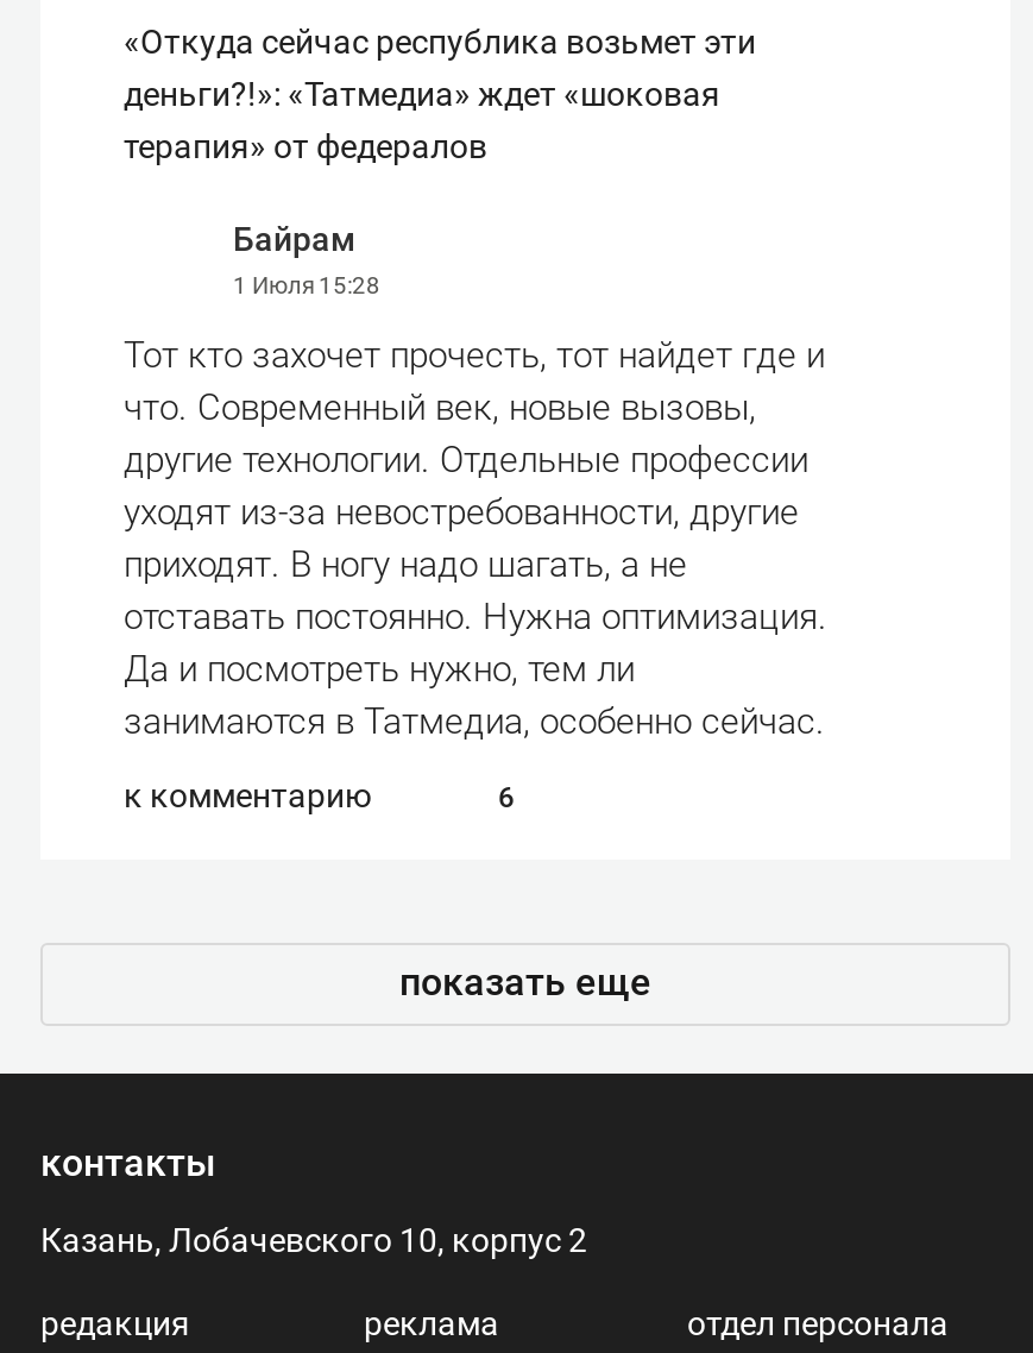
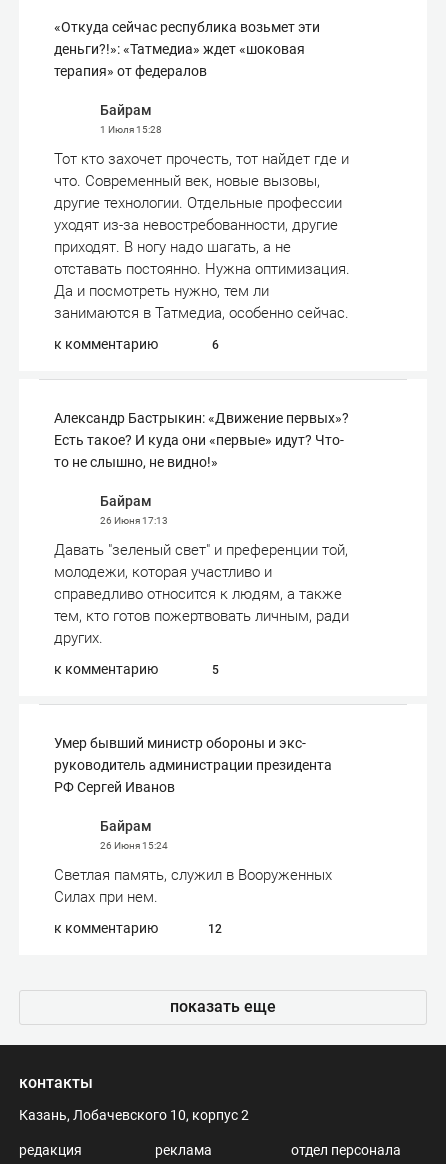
+ Александр Бастрыкин: «Движение первых»?
+ Есть такое? И куда они «первые» идут? Что-
+ то не слышно, не видно!»
+ Байрам
+ 26 Июня 17:13
+ Давать "зеленый свет" и преференции той,
+ молодежи, которая участливо и
+ справедливо относится к людям, а также
+ тем, кто готов пожертвовать личным, ради
+ других.
+ к комментарию
+ 5

+ Умер бывший министр обороны и экс-
+ руководитель администрации президента
+ РФ Сергей Иванов
+ Байрам
+ 26 Июня 15:24
+ Светлая память, служил в Вооруженных
+ Силах при нем.
+ к комментарию
+ 12
